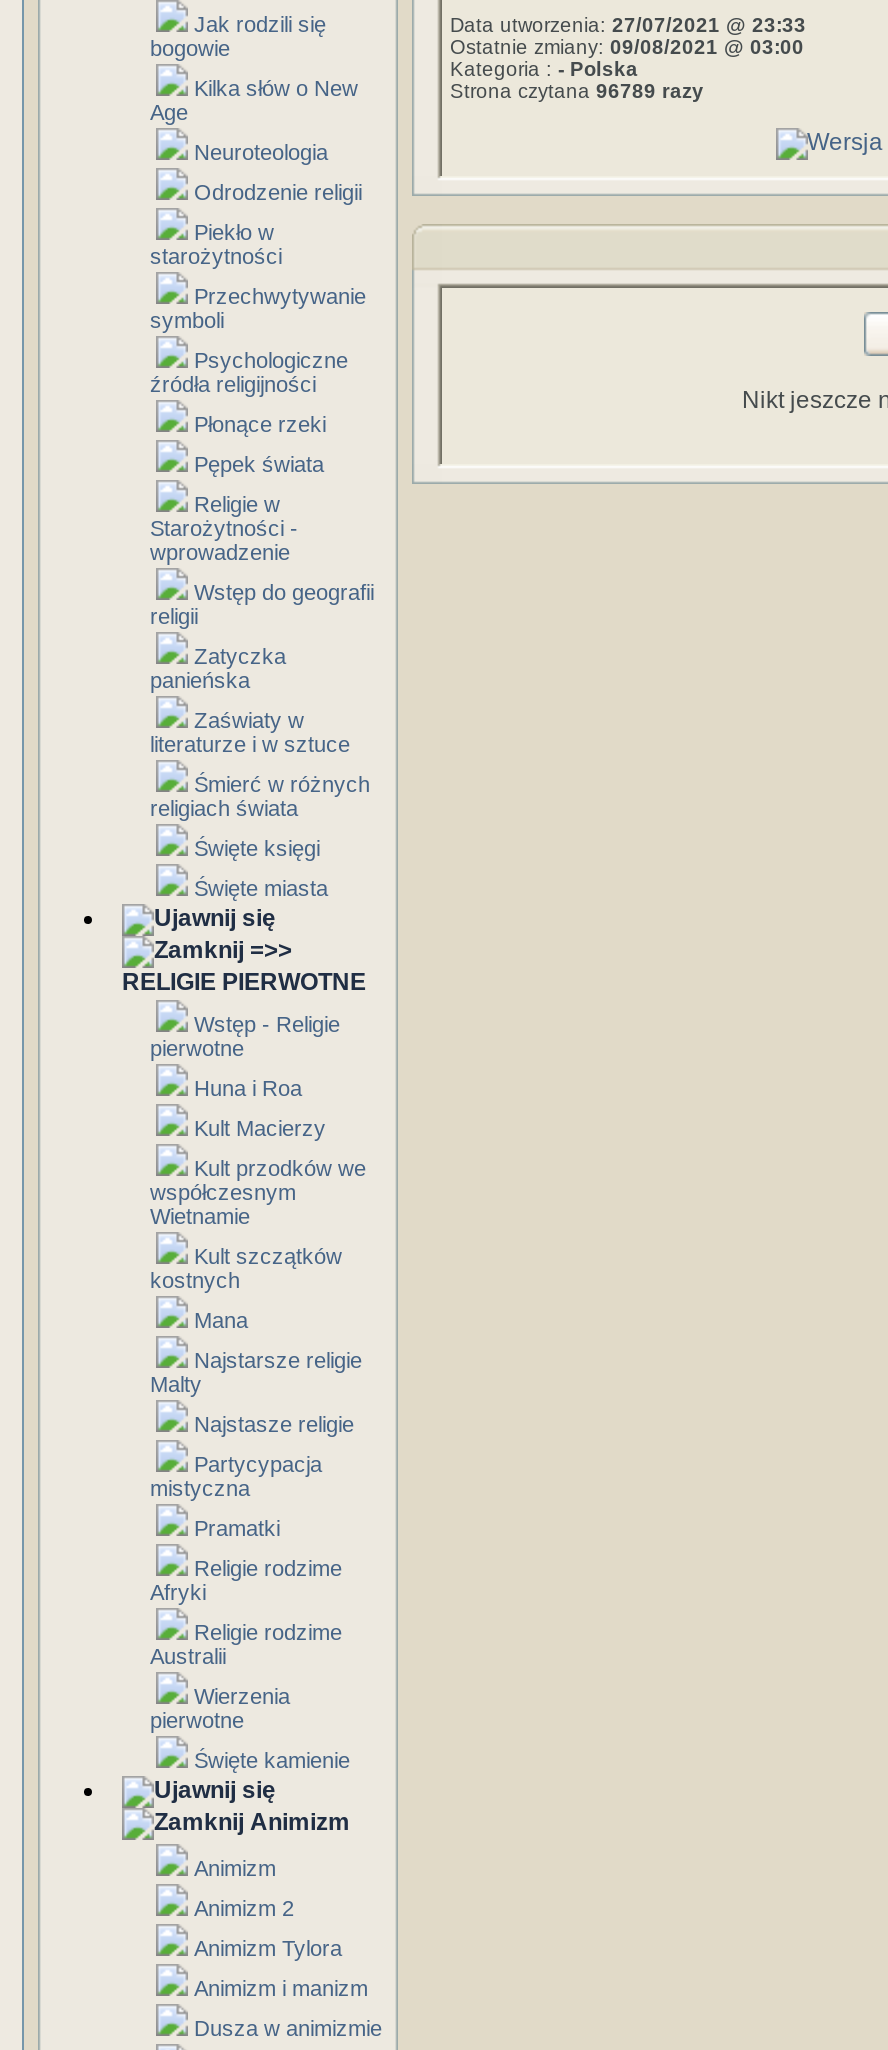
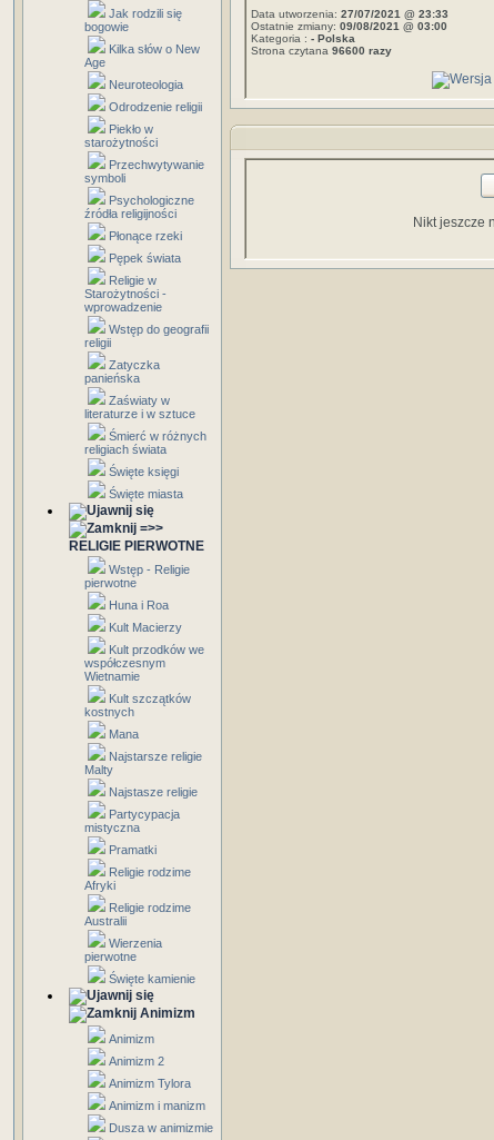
- Strona czytana 96789 razy
+ Strona czytana 96600 razy
